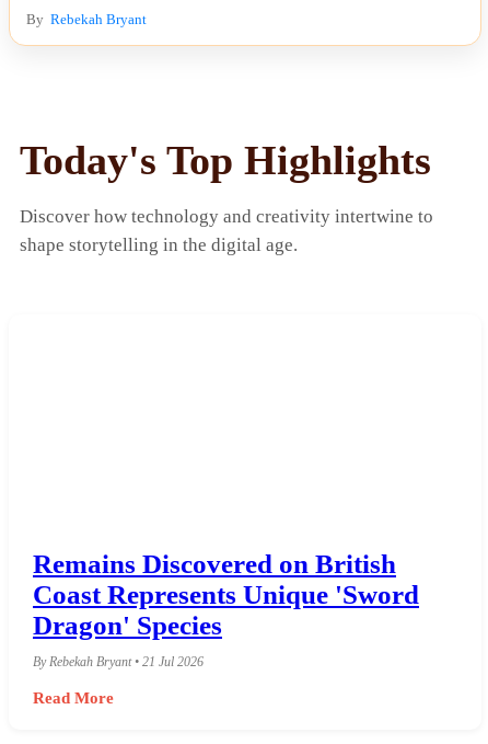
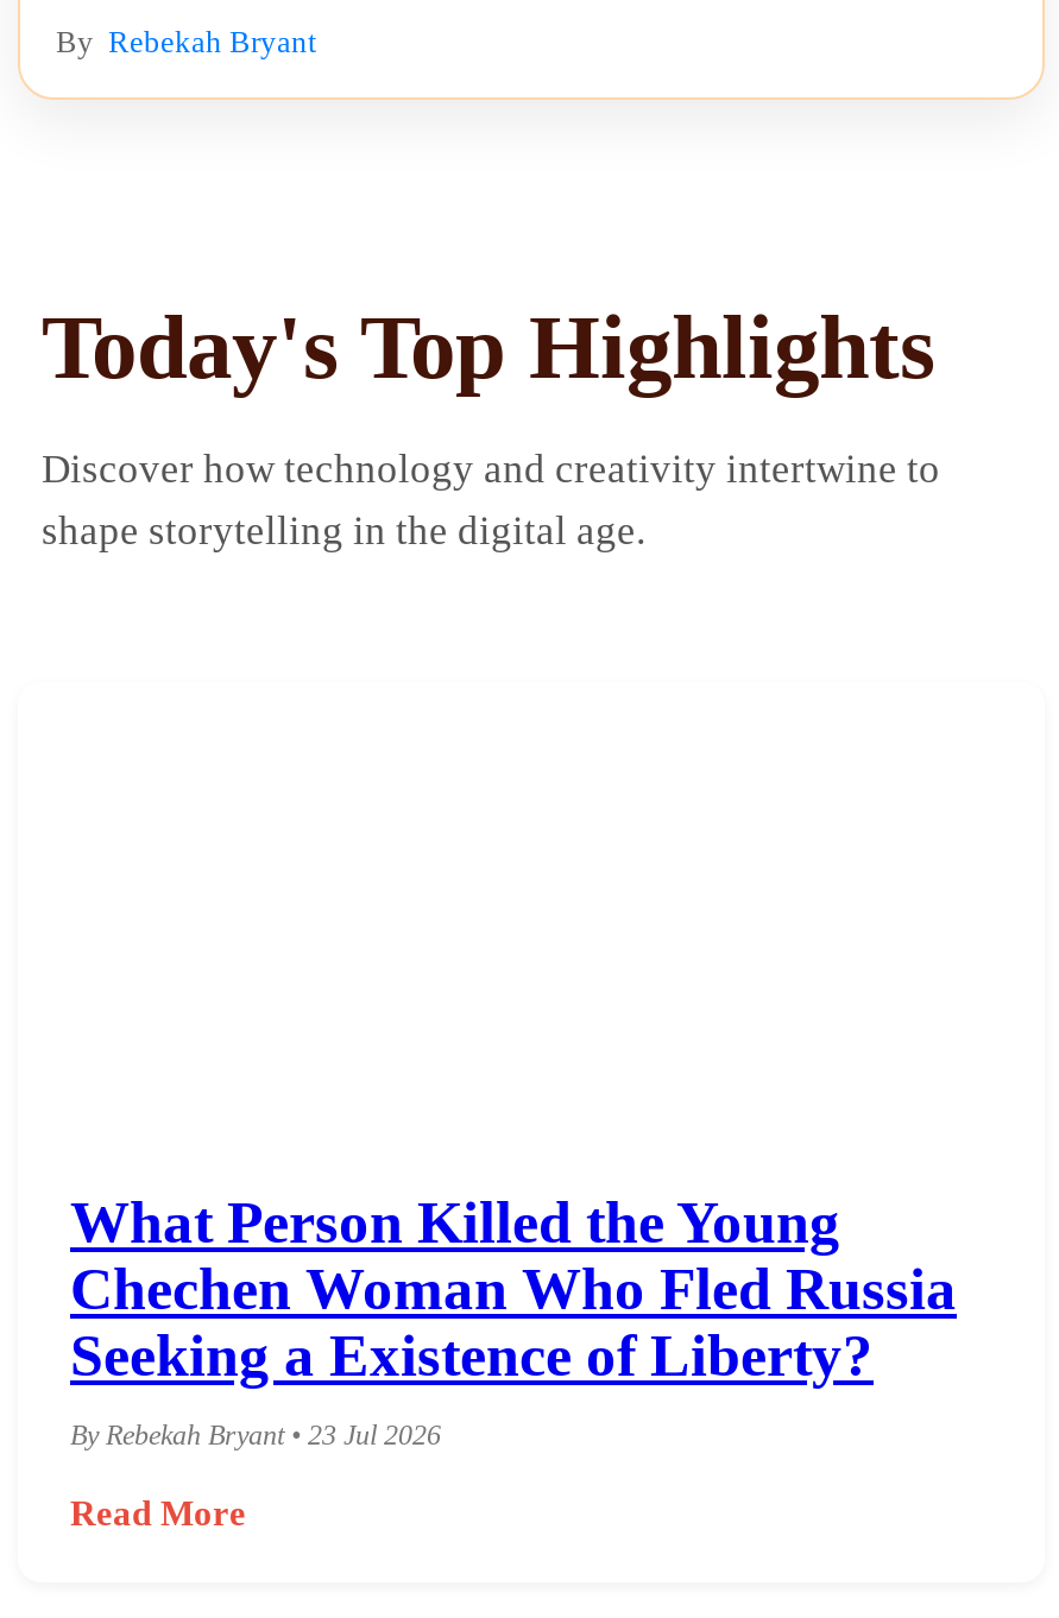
- Remains Discovered on British
- Coast Represents Unique 'Sword
- Dragon' Species
+ What Person Killed the Young
+ Chechen Woman Who Fled Russia
+ Seeking a Existence of Liberty?

- By Rebekah Bryant • 21 Jul 2026
+ By Rebekah Bryant • 23 Jul 2026
